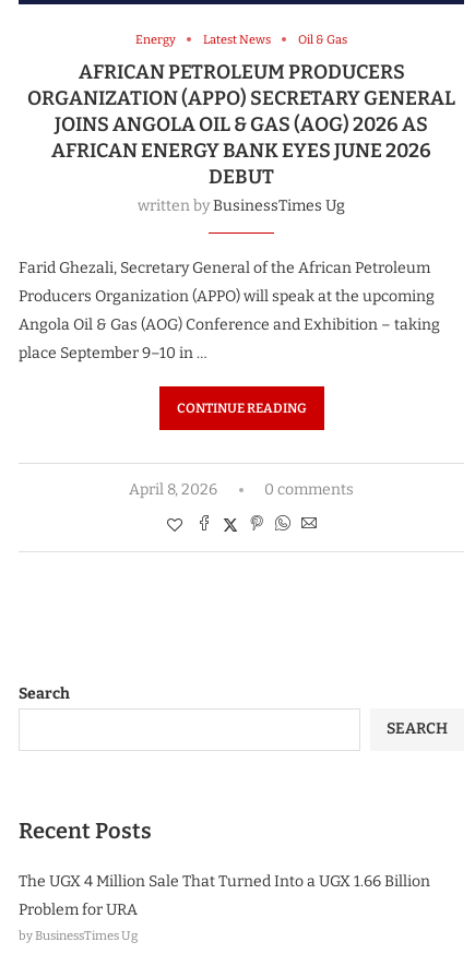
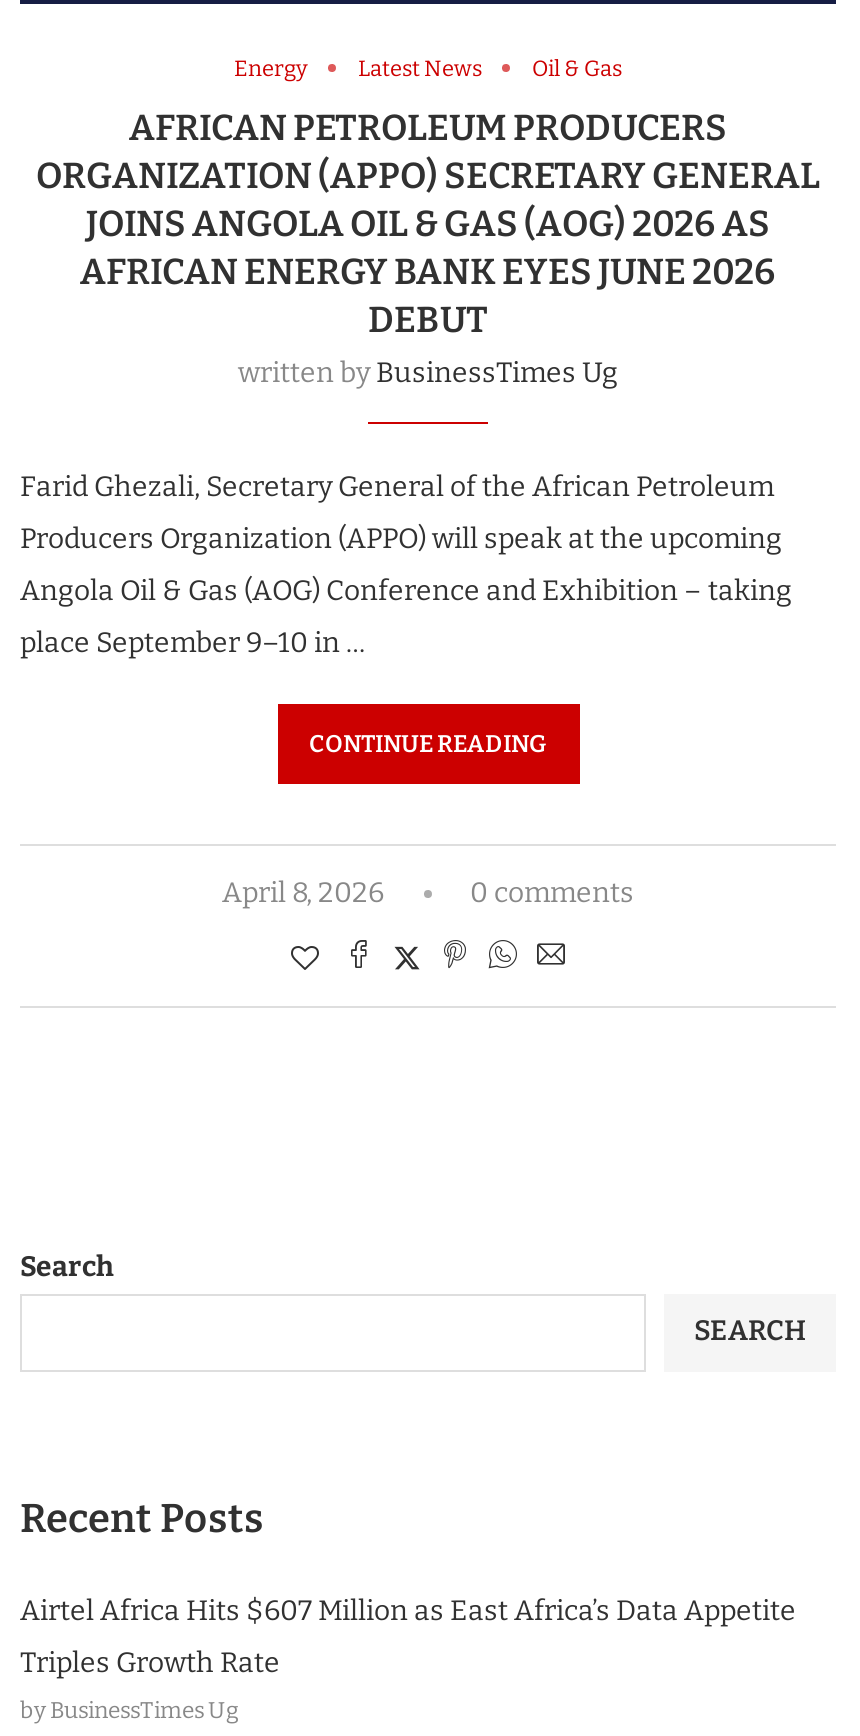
- The UGX 4 Million Sale That Turned Into a UGX 1.66 Billion
+ Airtel Africa Hits $607 Million as East Africa’s Data Appetite

- Problem for URA
+ Triples Growth Rate
